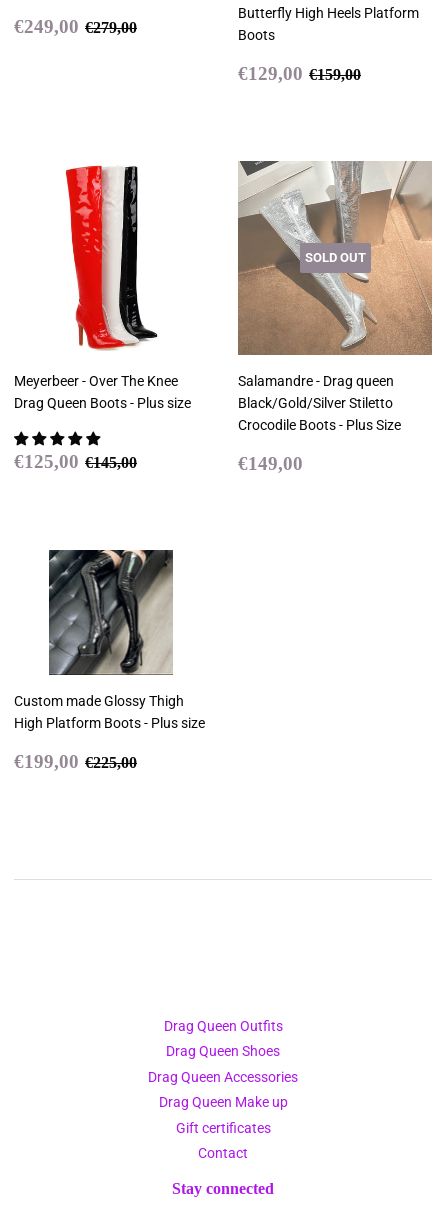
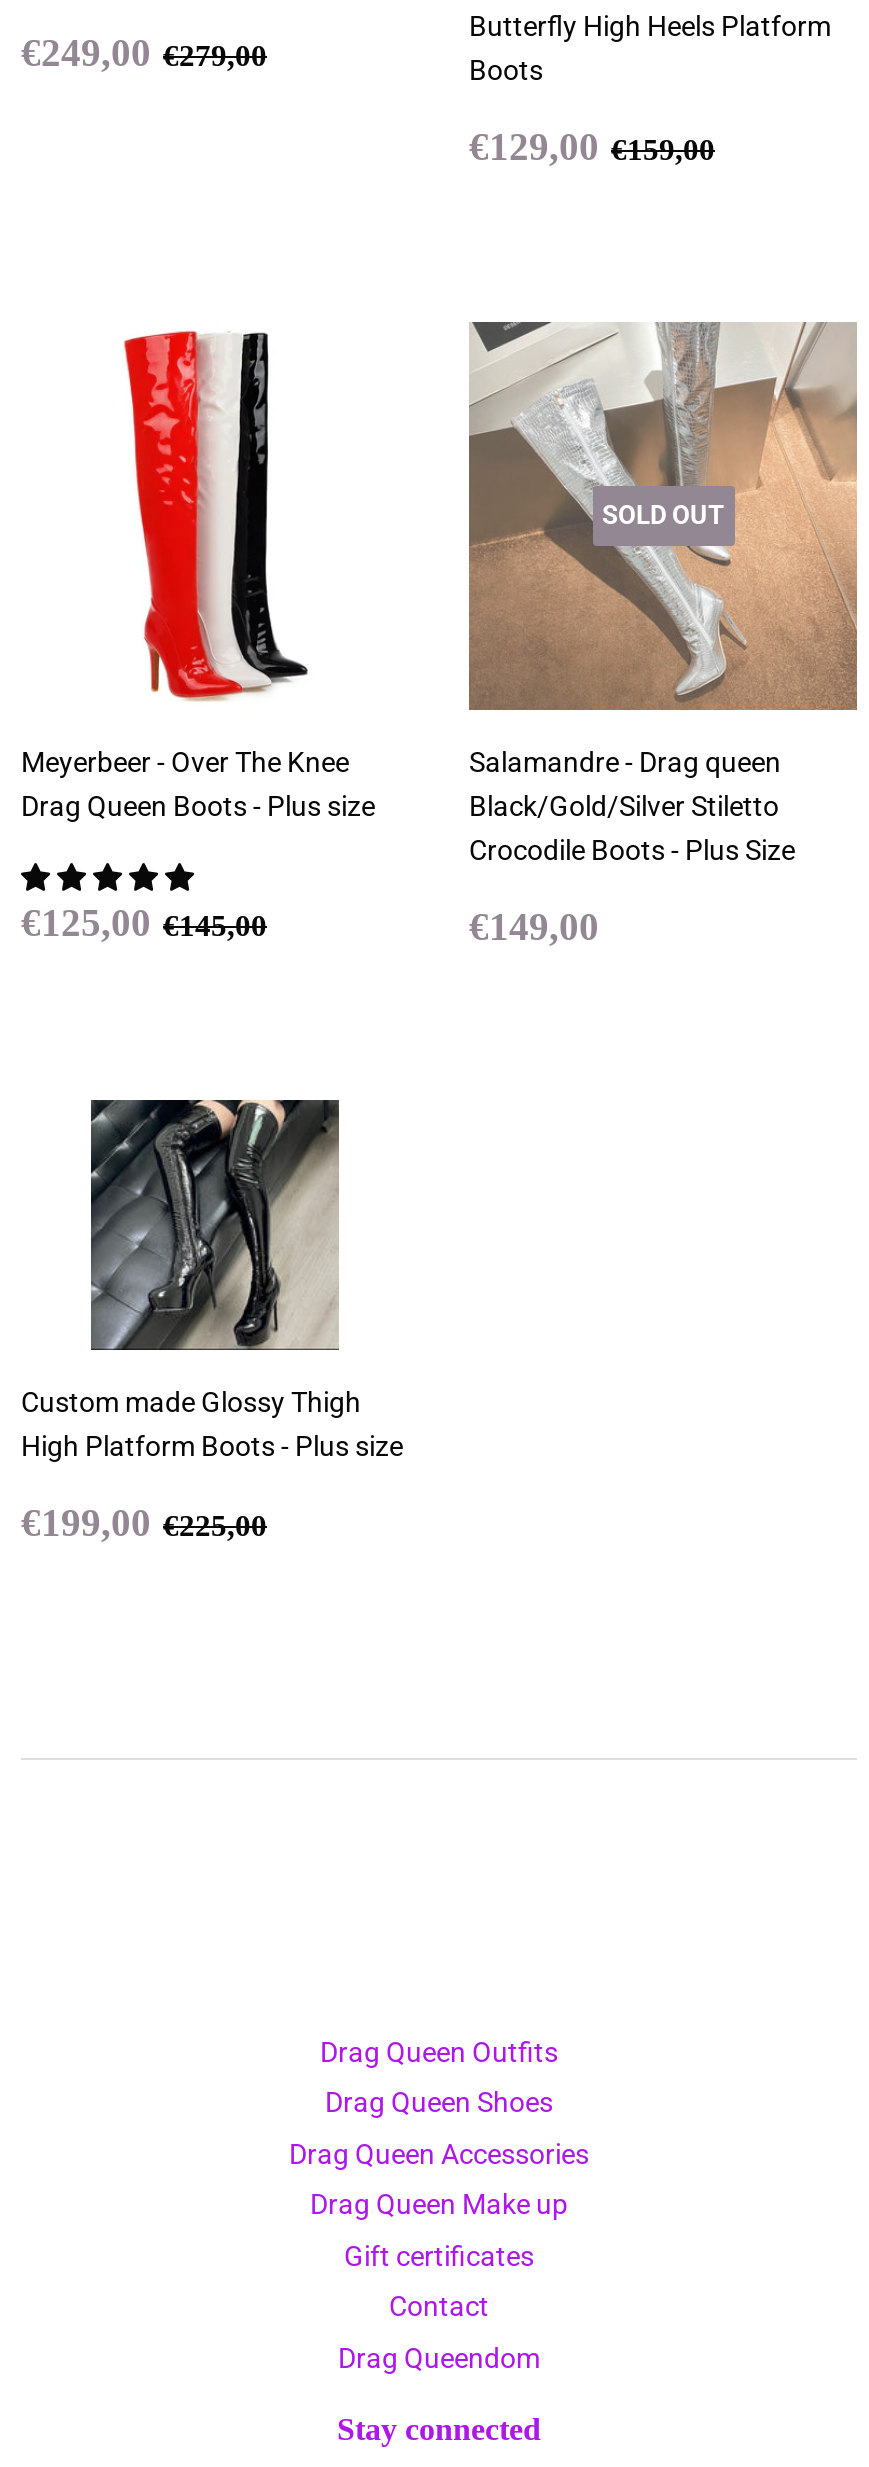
+ Drag Queendom
